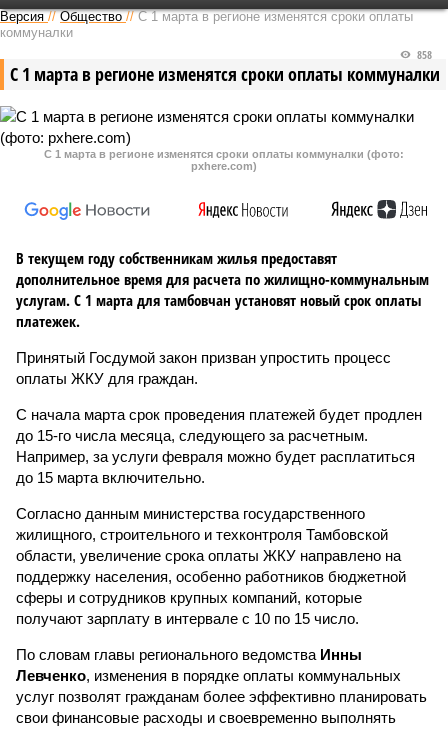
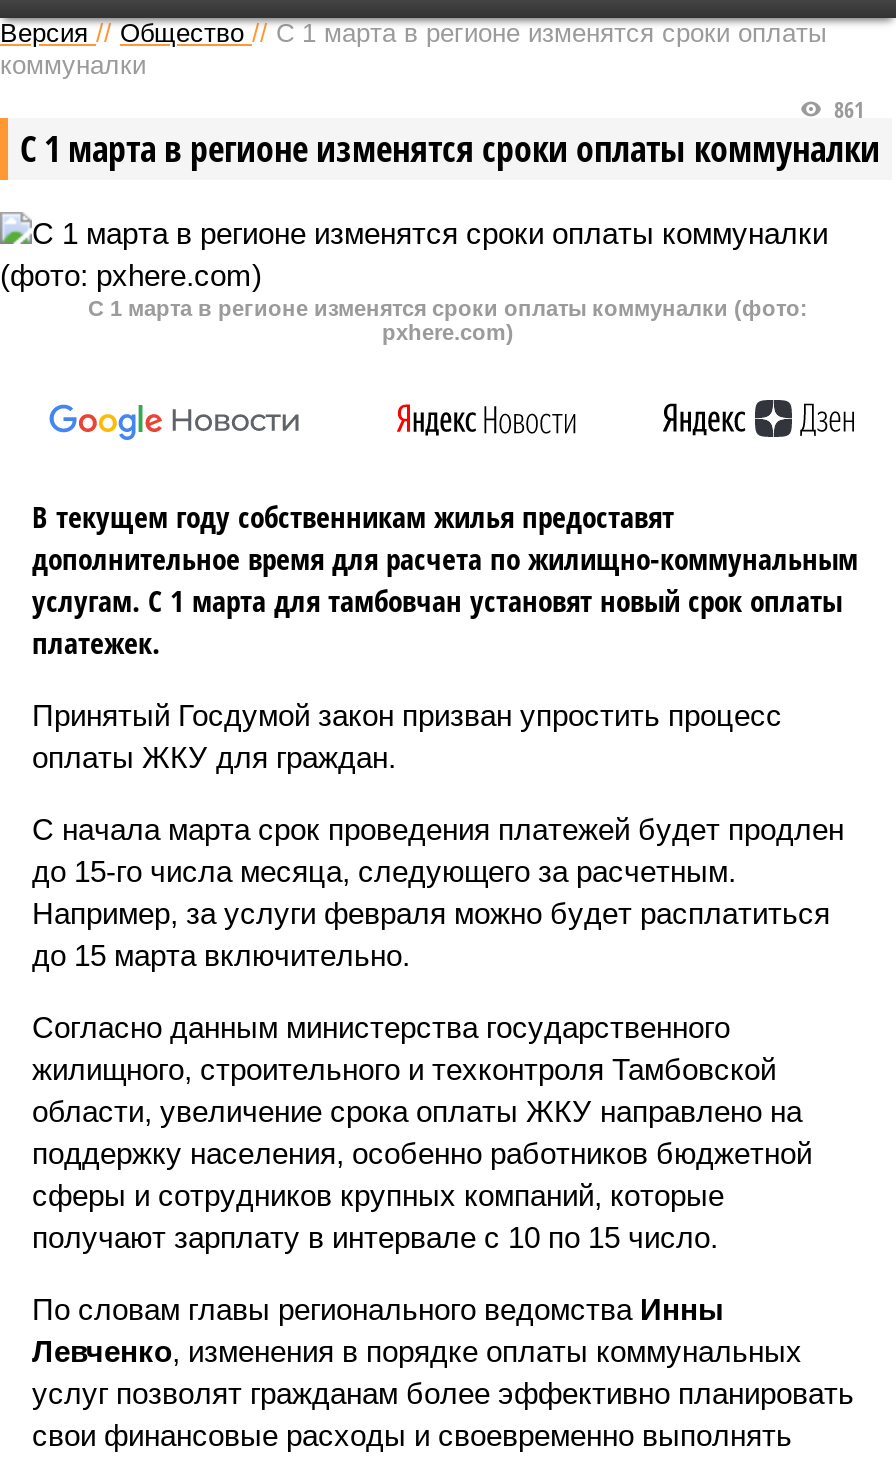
- 858
+ 861
